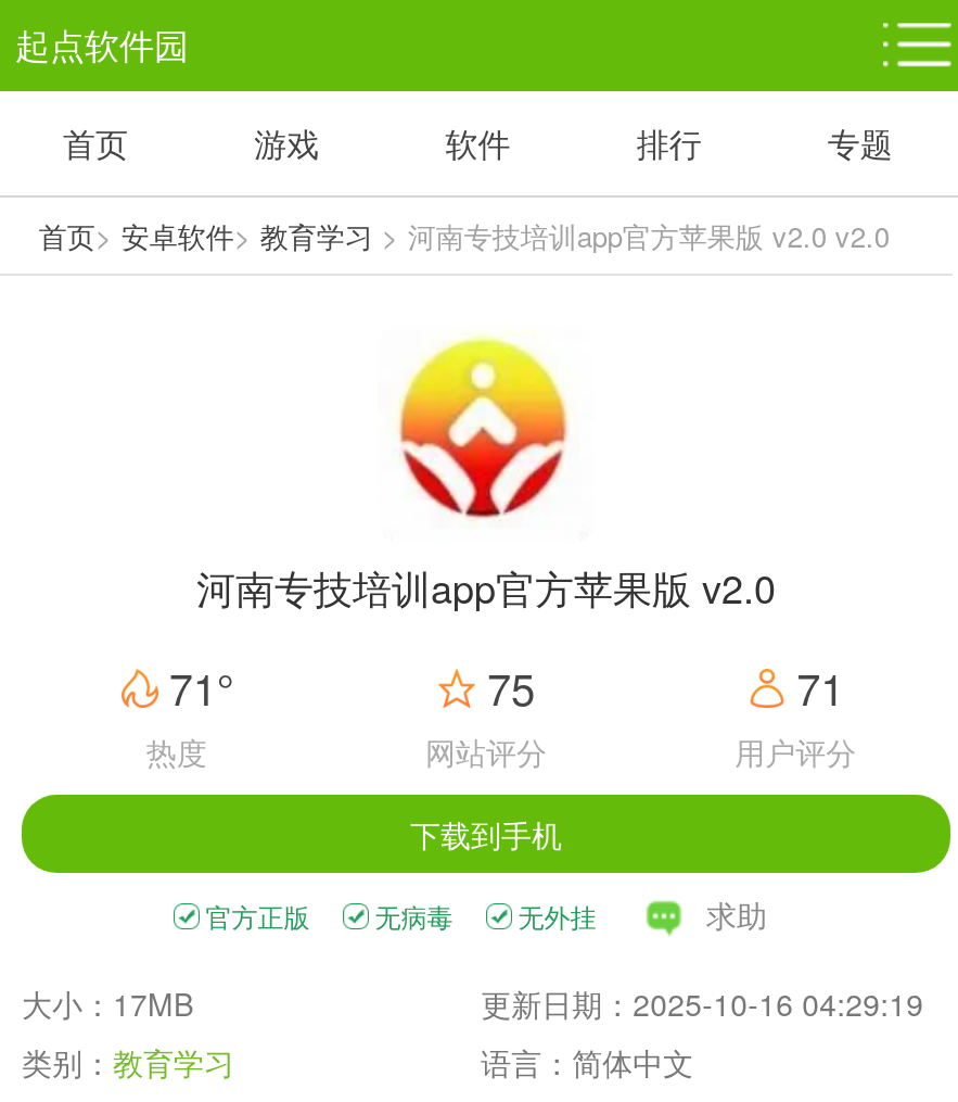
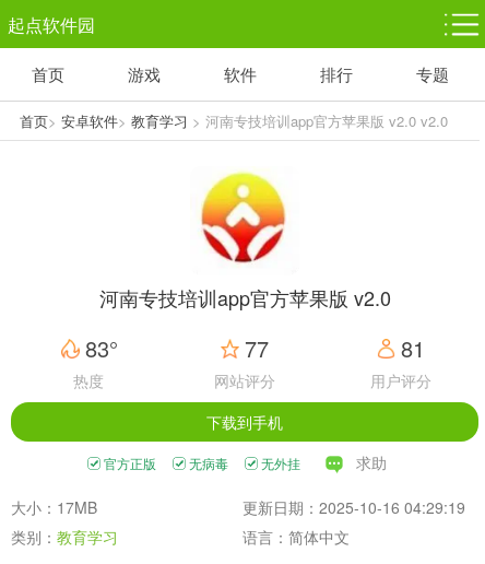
- 71°
+ 83°

- 75
+ 77

- 71
+ 81
